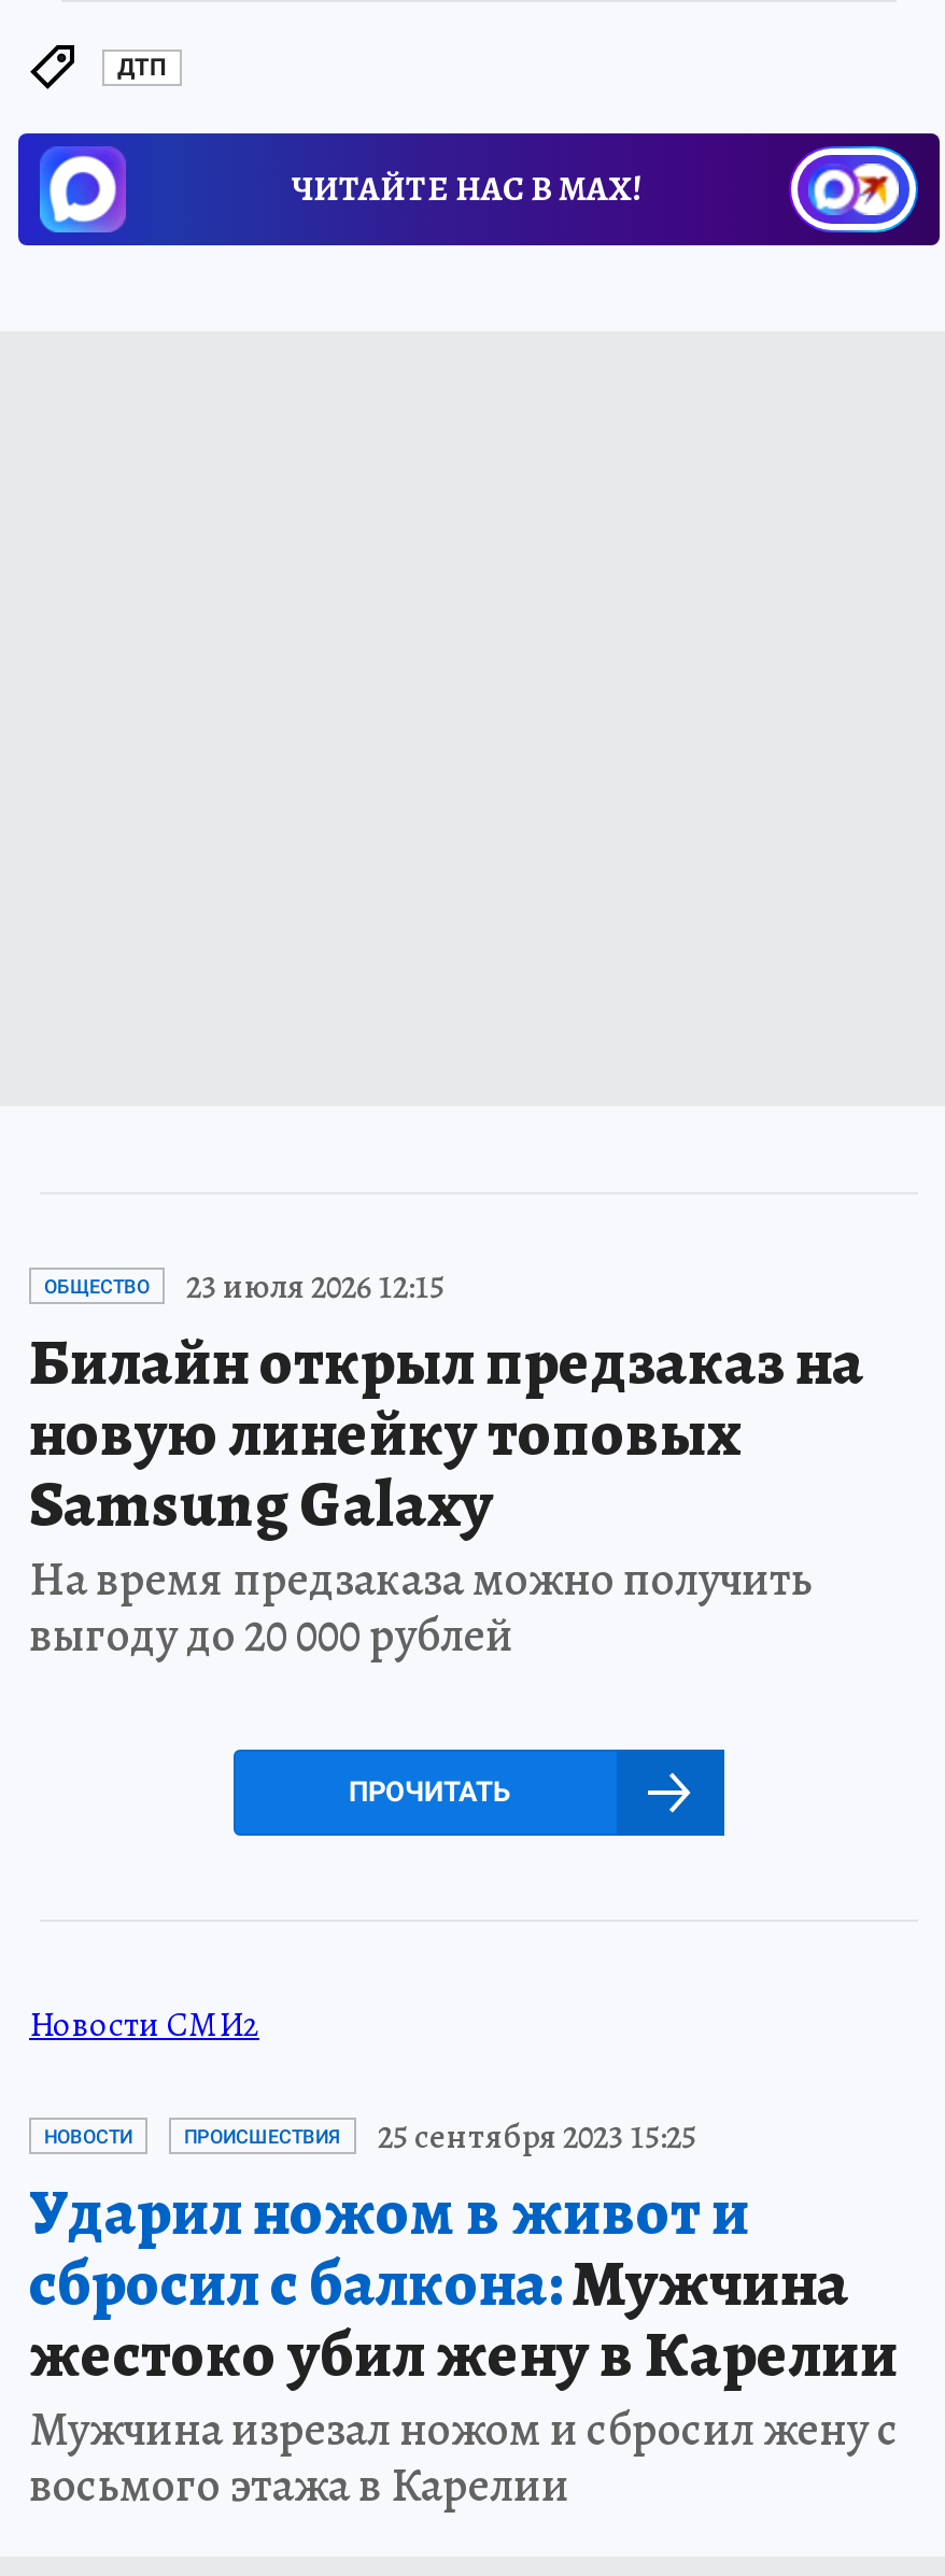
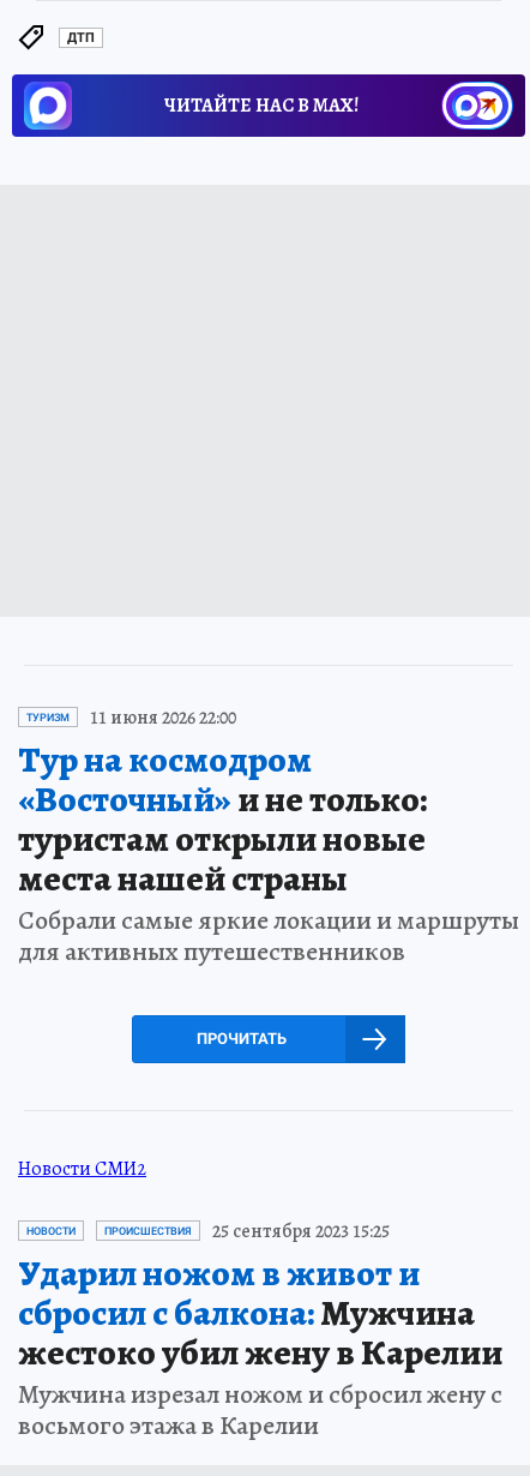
- ОБЩЕСТВО
- 23 июля 2026 12:15
- Билайн открыл предзаказ на
- новую линейку топовых
- Samsung Galaxy
- На время предзаказа можно получить
- выгоду до 20 000 рублей
+ ТУРИЗМ
+ 11 июня 2026 22:00
+ Тур на космодром
+ «Восточный»и не только:
+ туристам открыли новые
+ места нашей страны
+ Собрали самые яркие локации и маршруты
+ для активных путешественников
